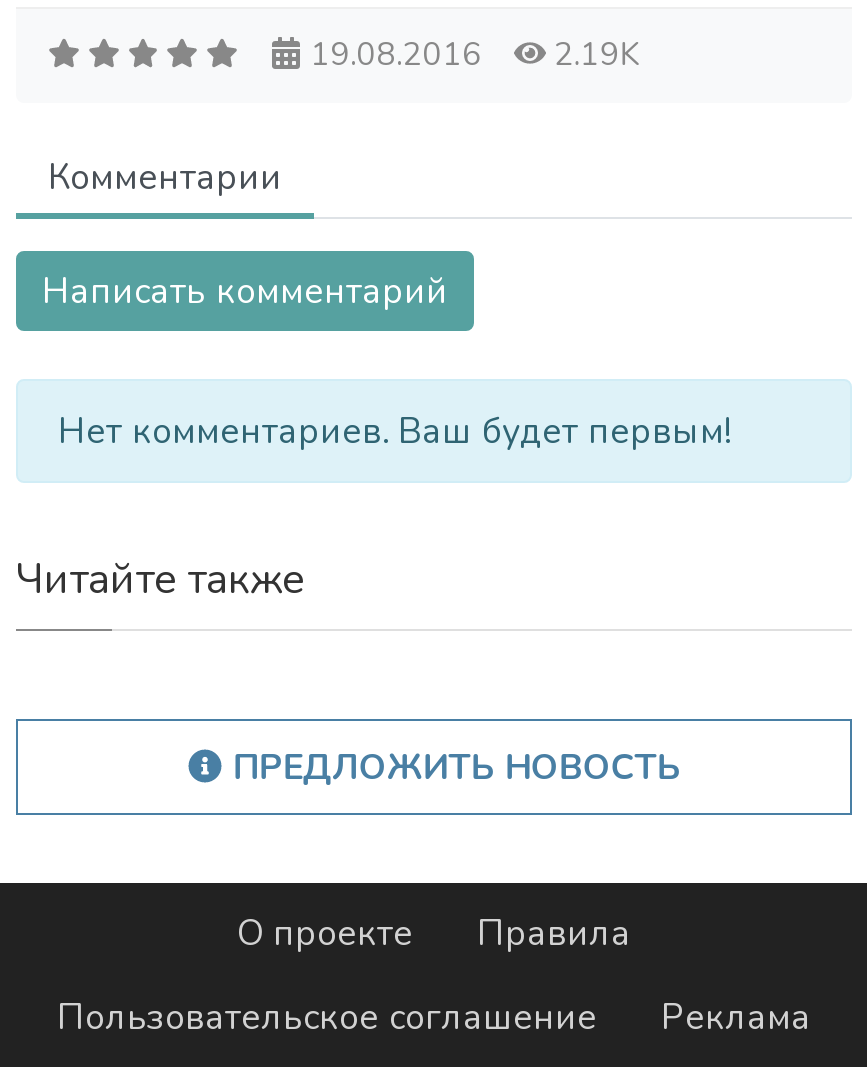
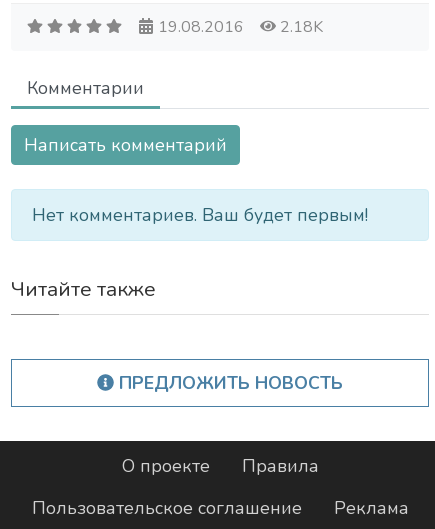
- 19.08.2016 2.19K
+ 19.08.2016 2.18K
